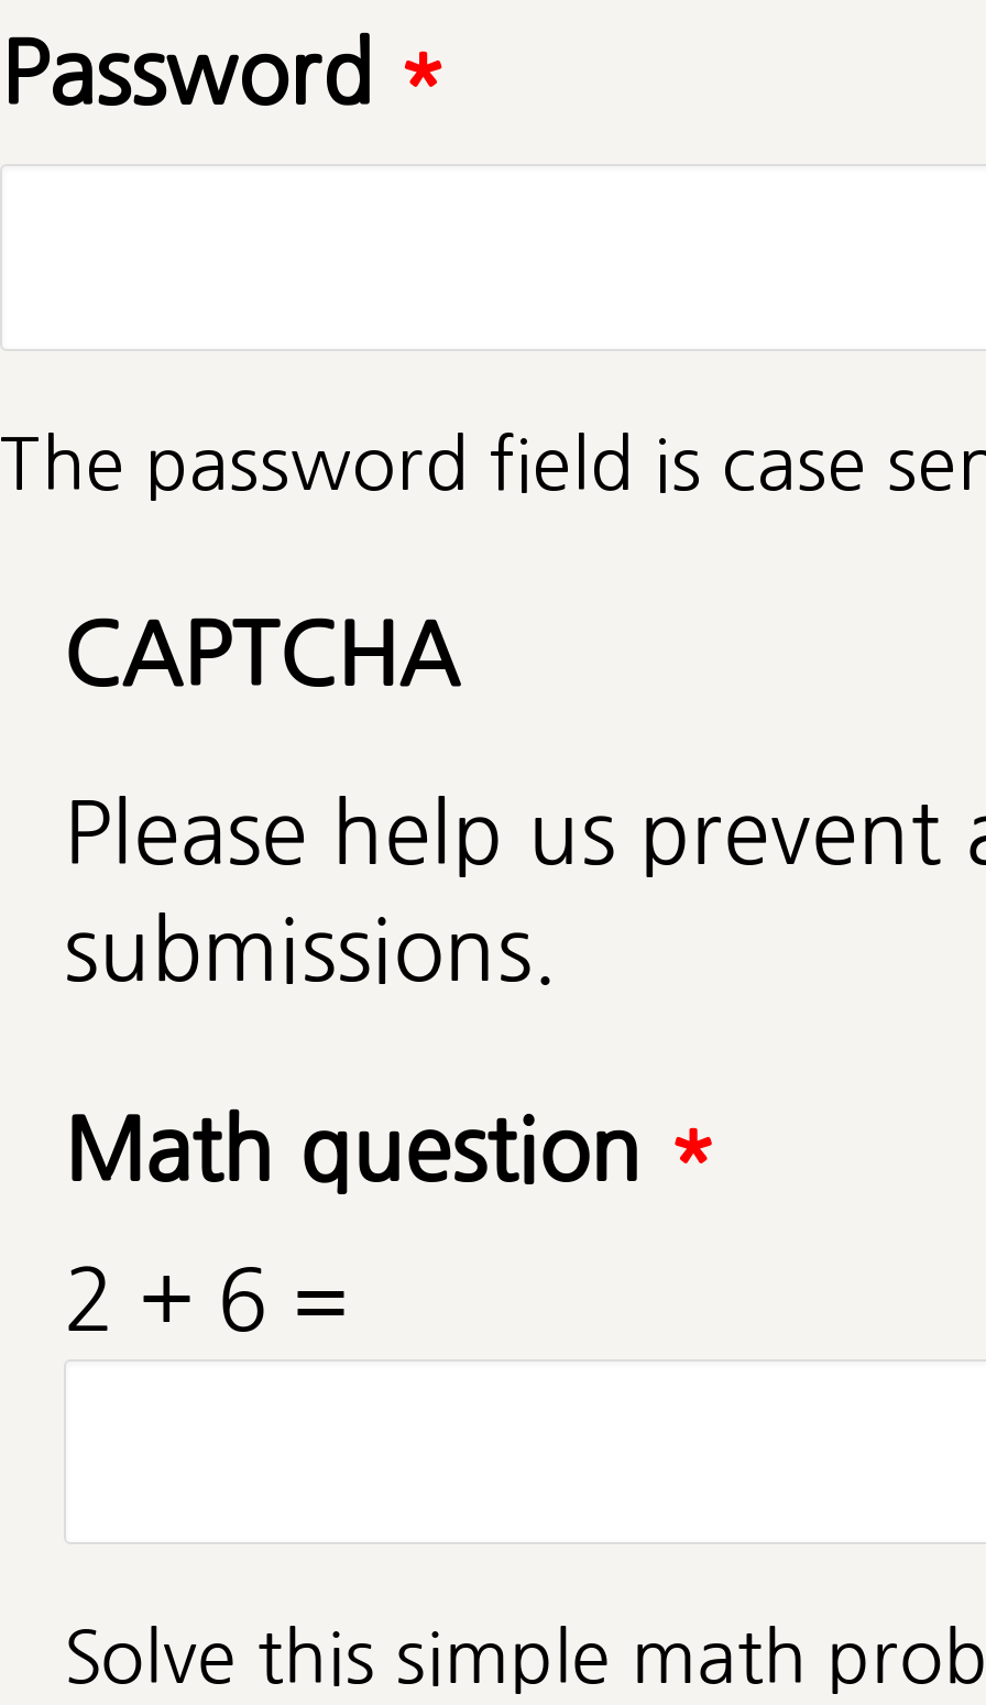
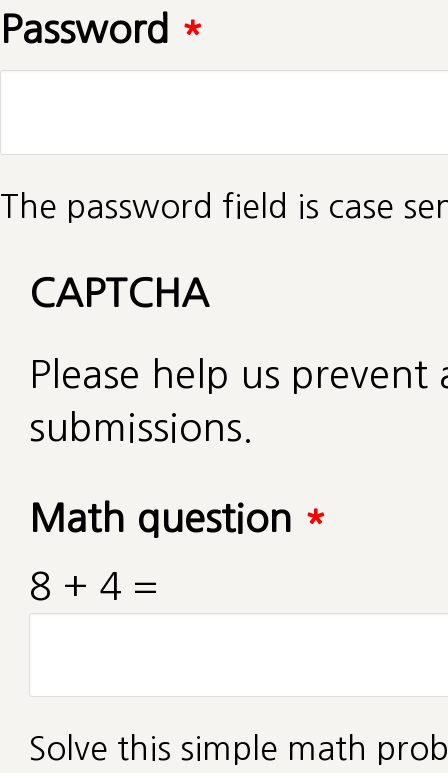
- 2 + 6 =
+ 8 + 4 =
